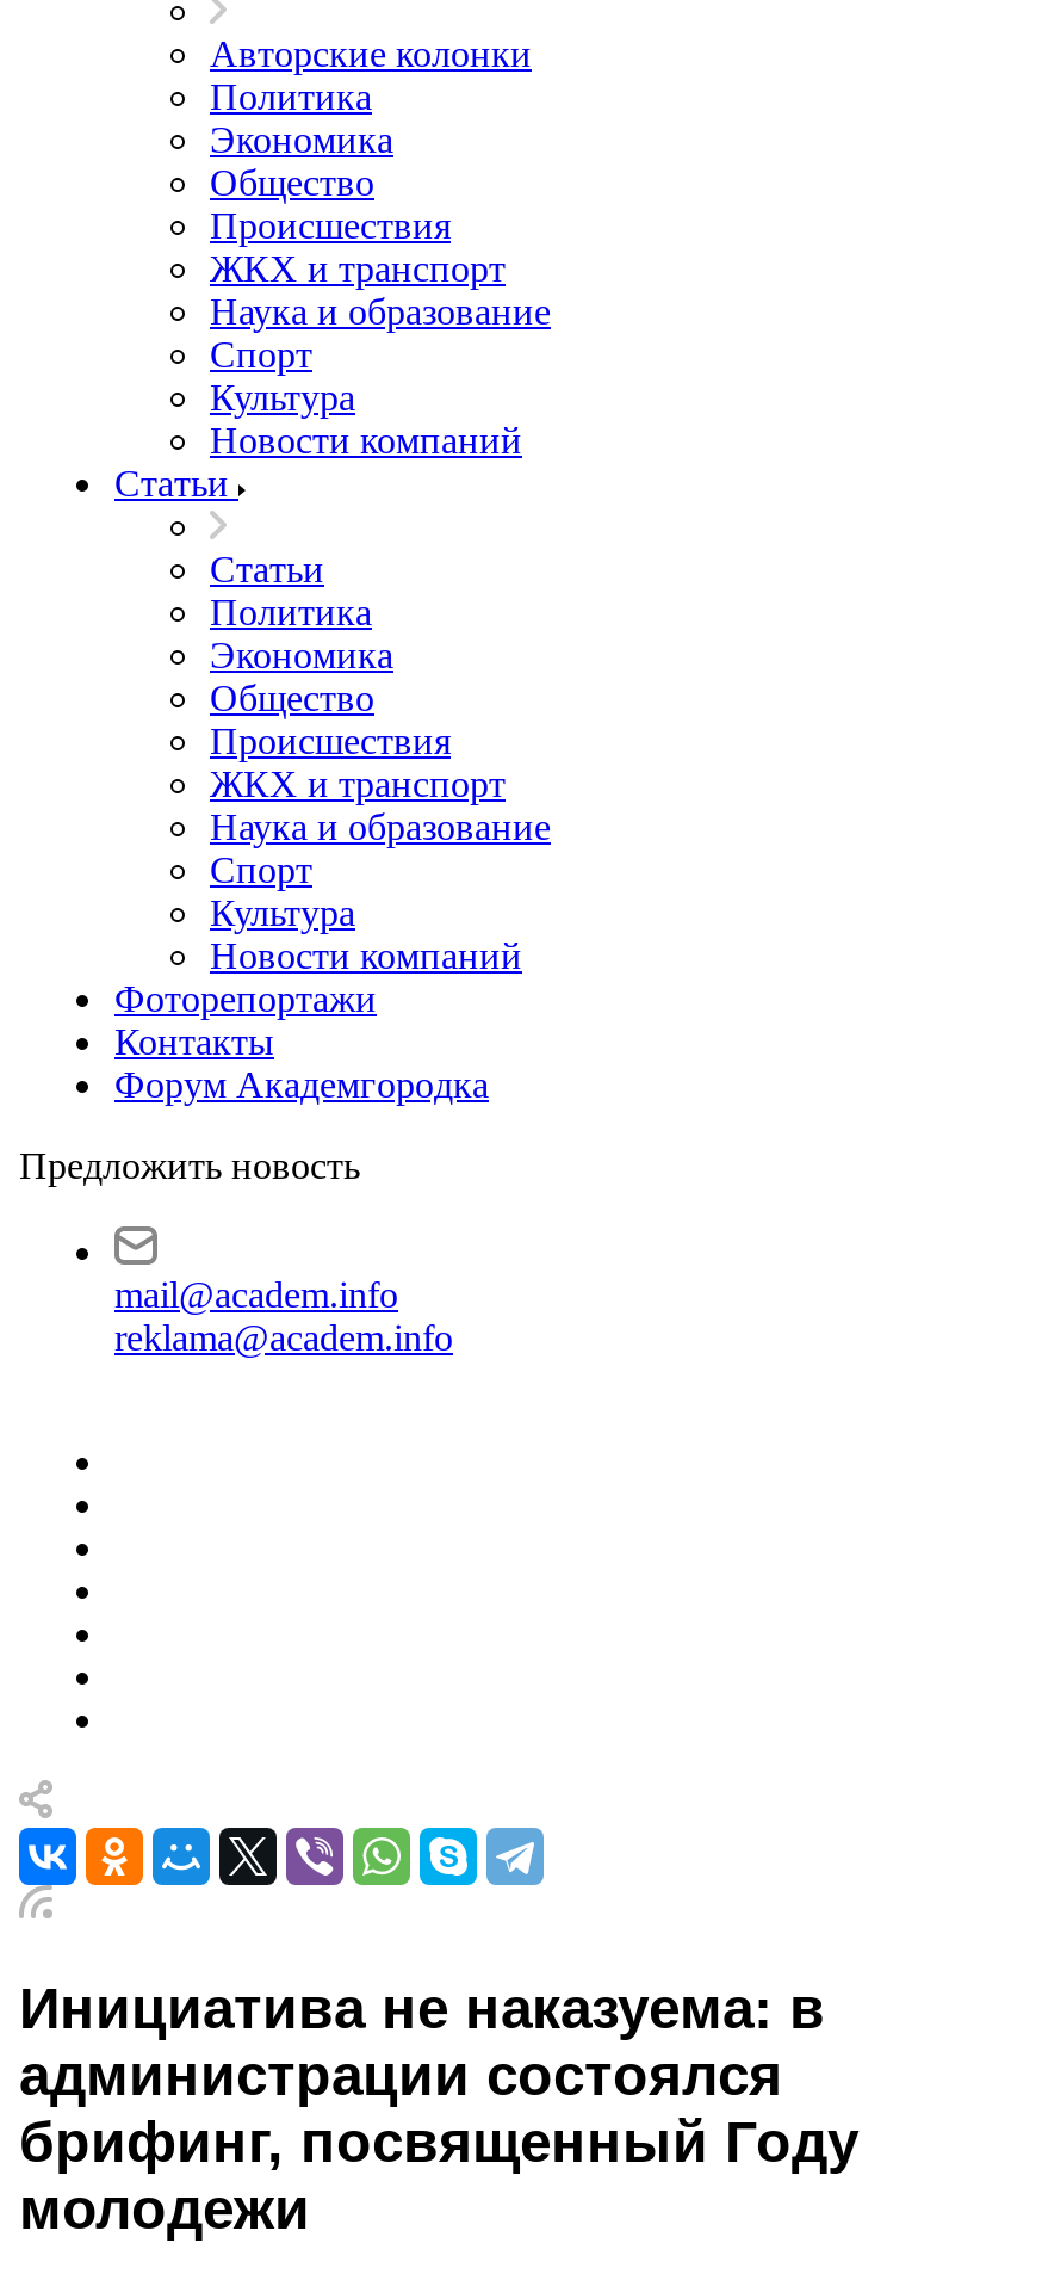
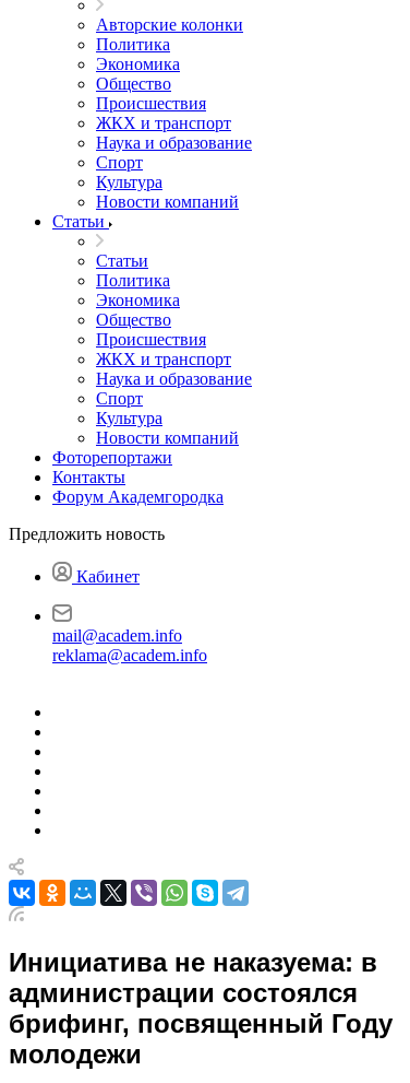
+ Кабинет
